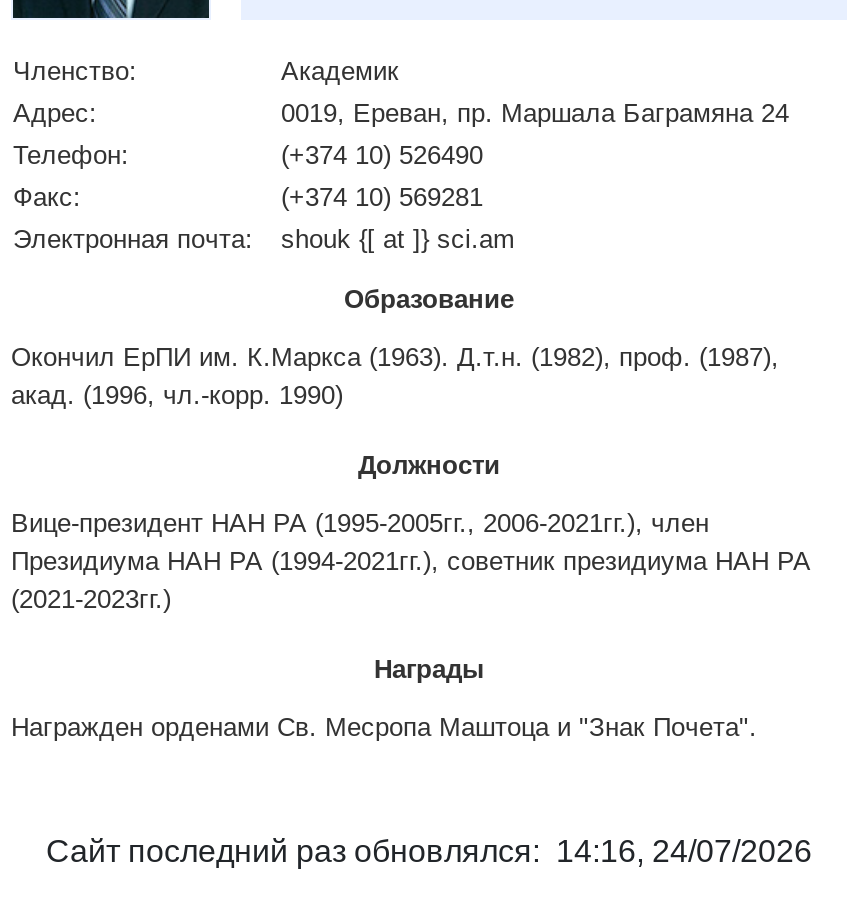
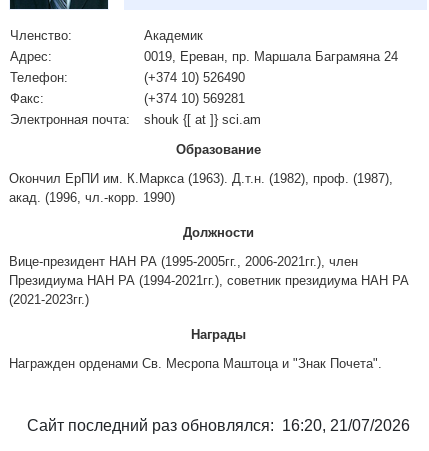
- Сайт последний раз обновлялся: 14:16, 24/07/2026
+ Сайт последний раз обновлялся: 16:20, 21/07/2026
